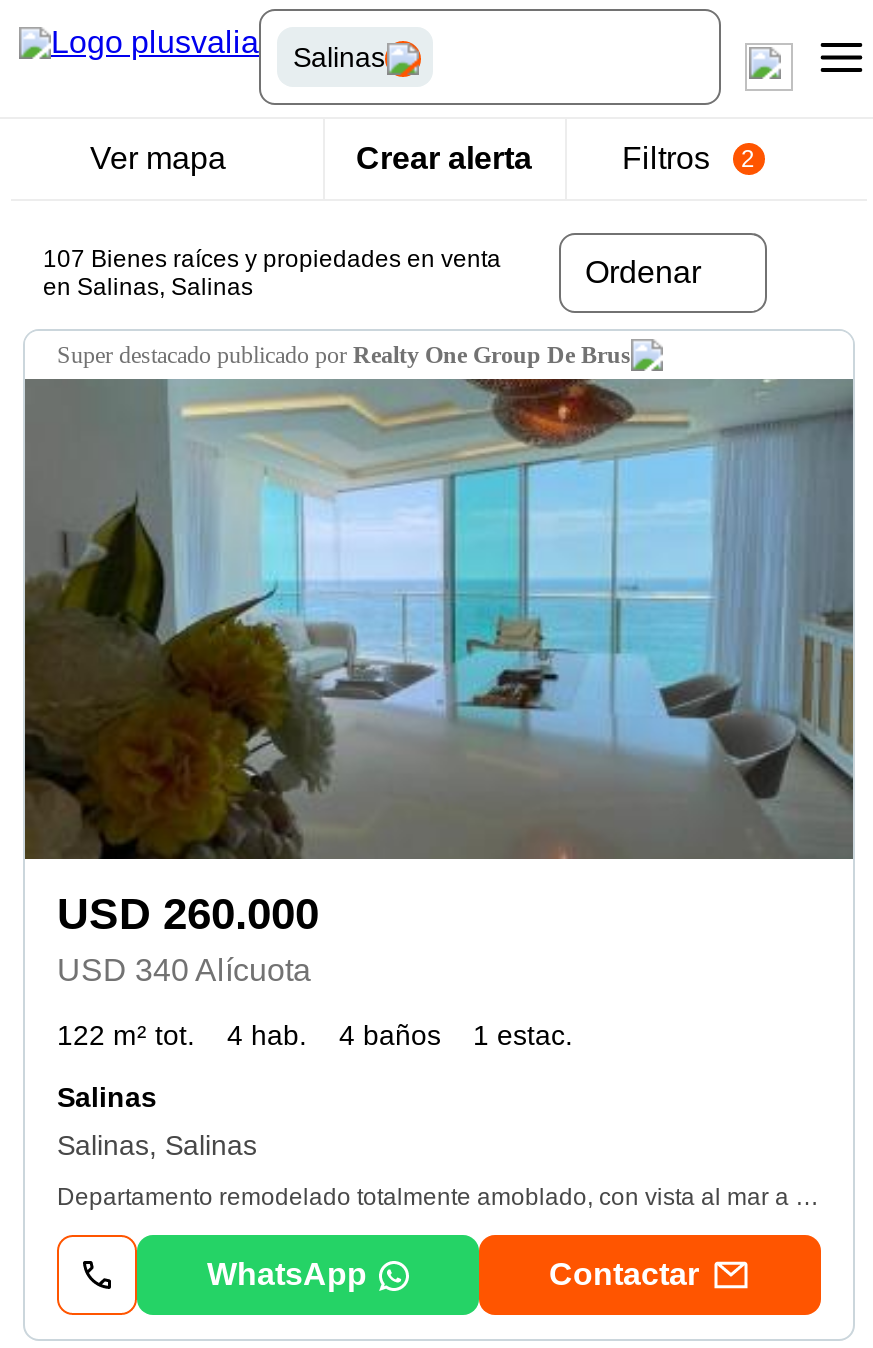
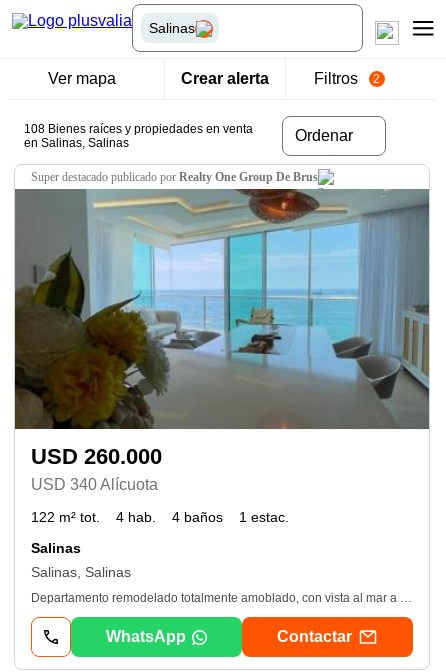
- 107 Bienes raíces y propiedades en venta
+ 108 Bienes raíces y propiedades en venta
